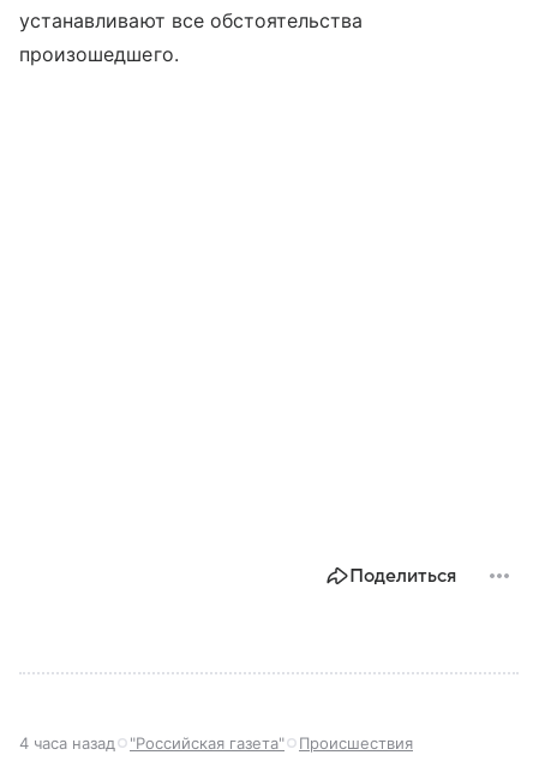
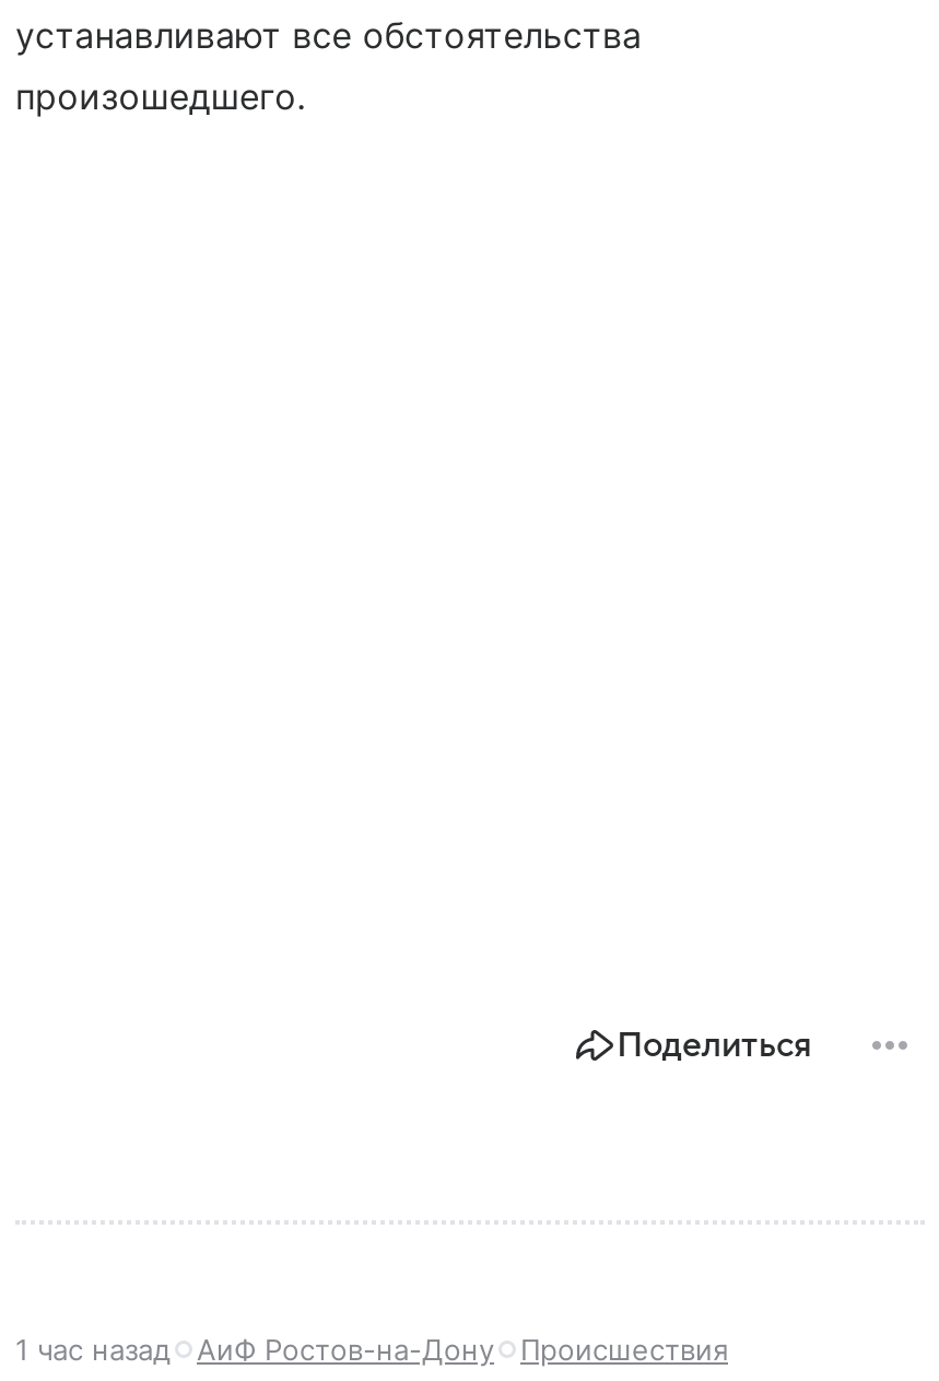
- 4 часа назад
- "Российская газета"
+ 1 час назад
+ АиФ Ростов-на-Дону
